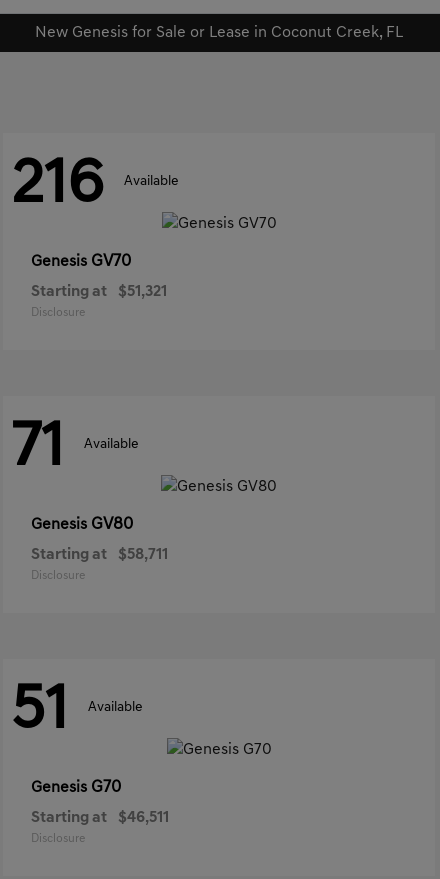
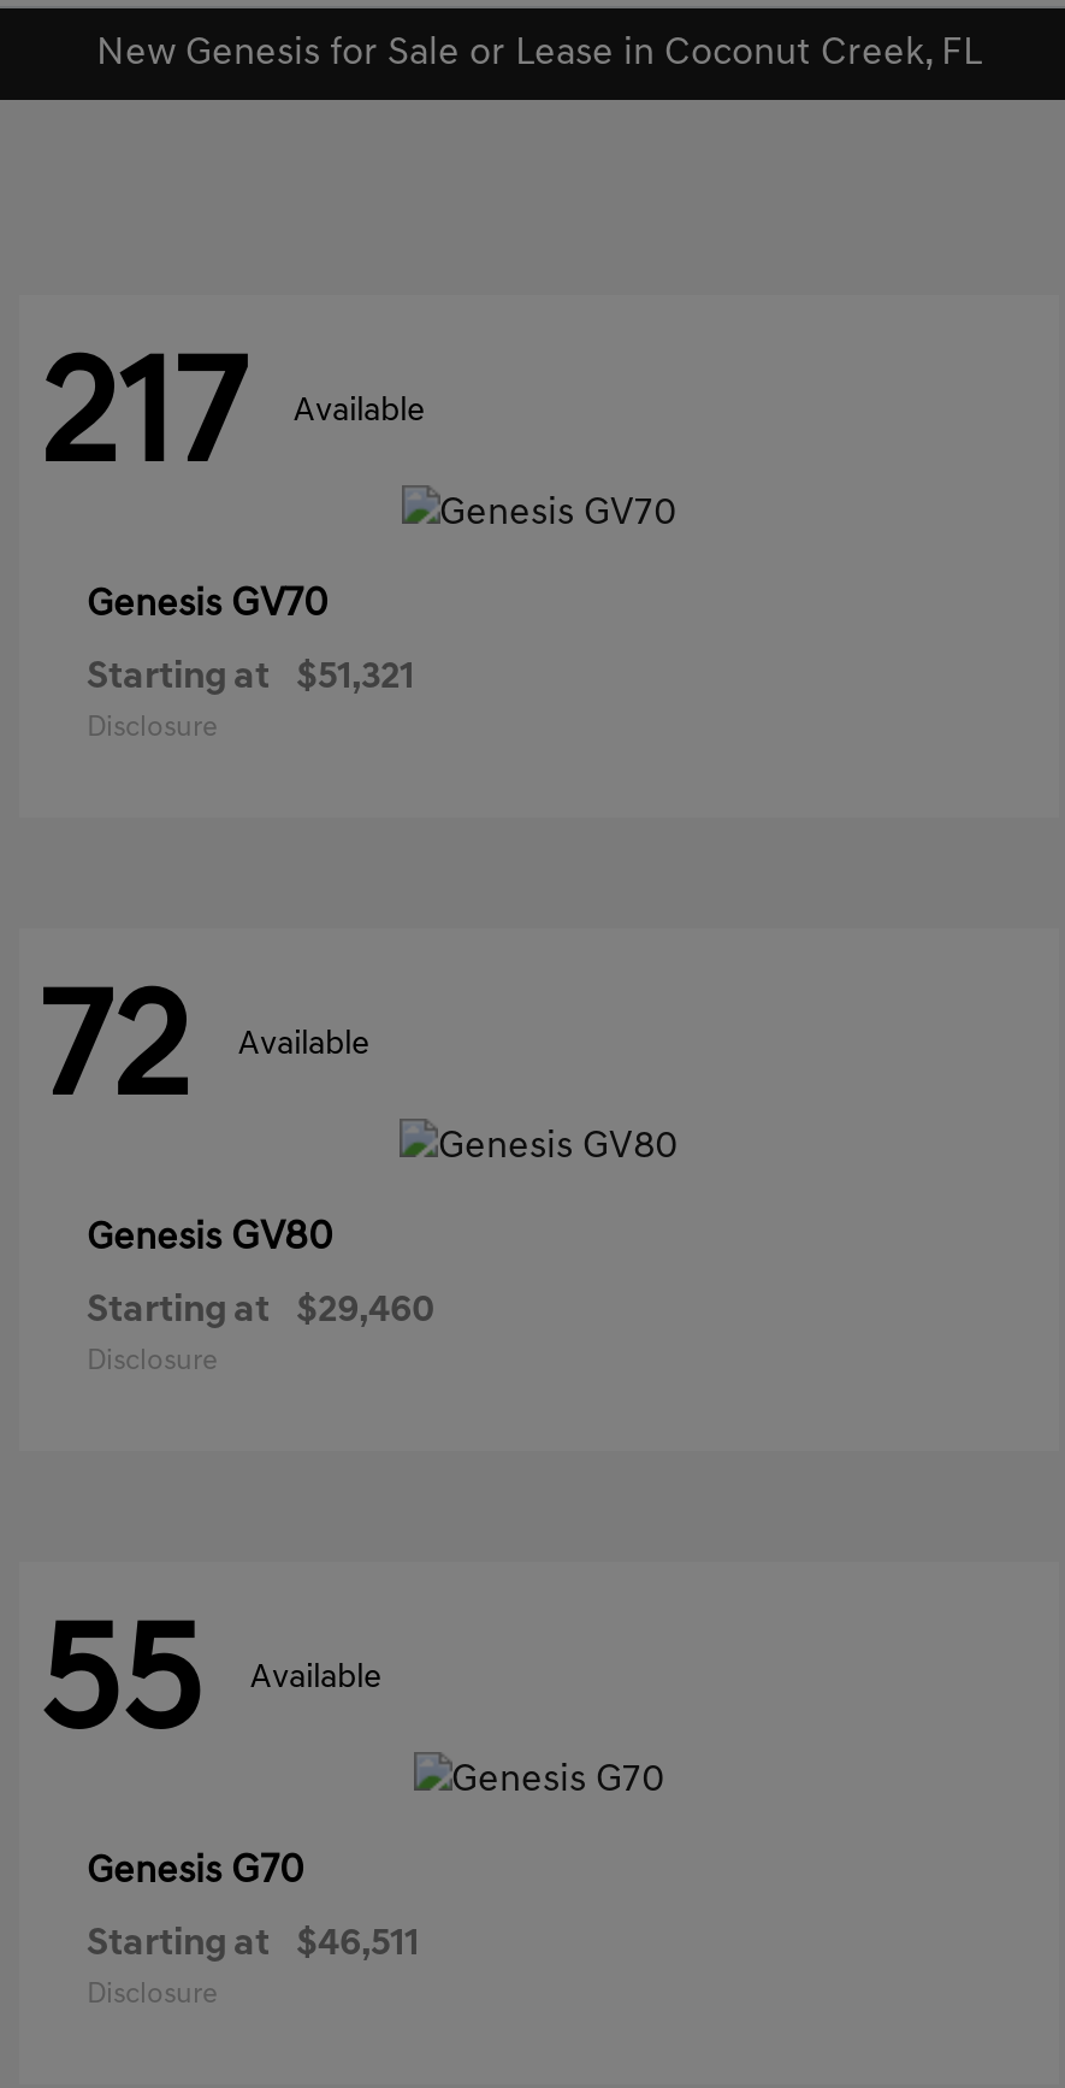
- 216 Available
+ 217 Available

- 71 Available
+ 72 Available

- Starting at $58,711
+ Starting at $29,460

- 51 Available
+ 55 Available
